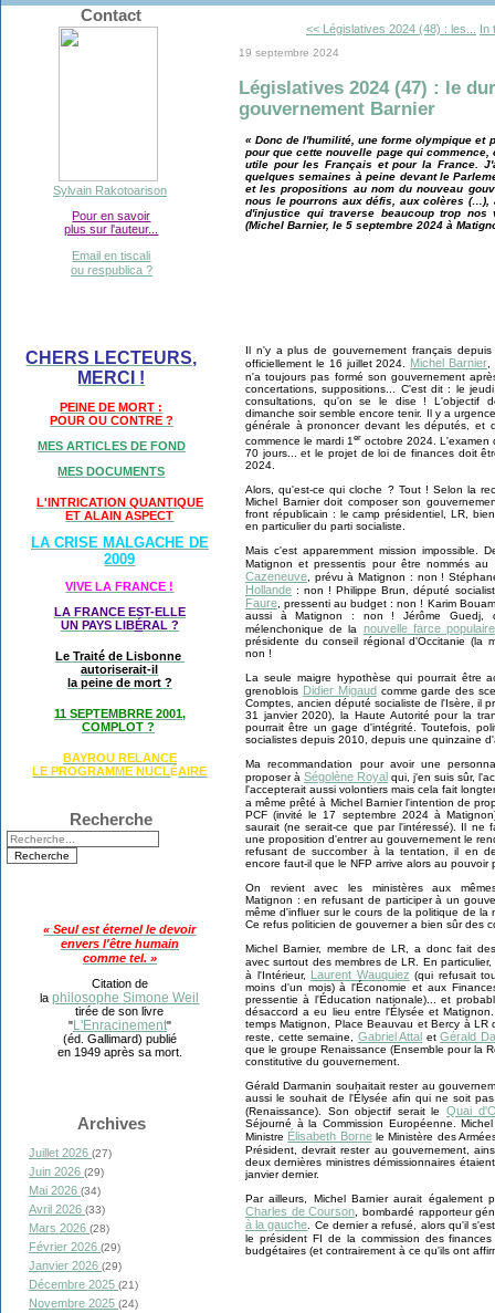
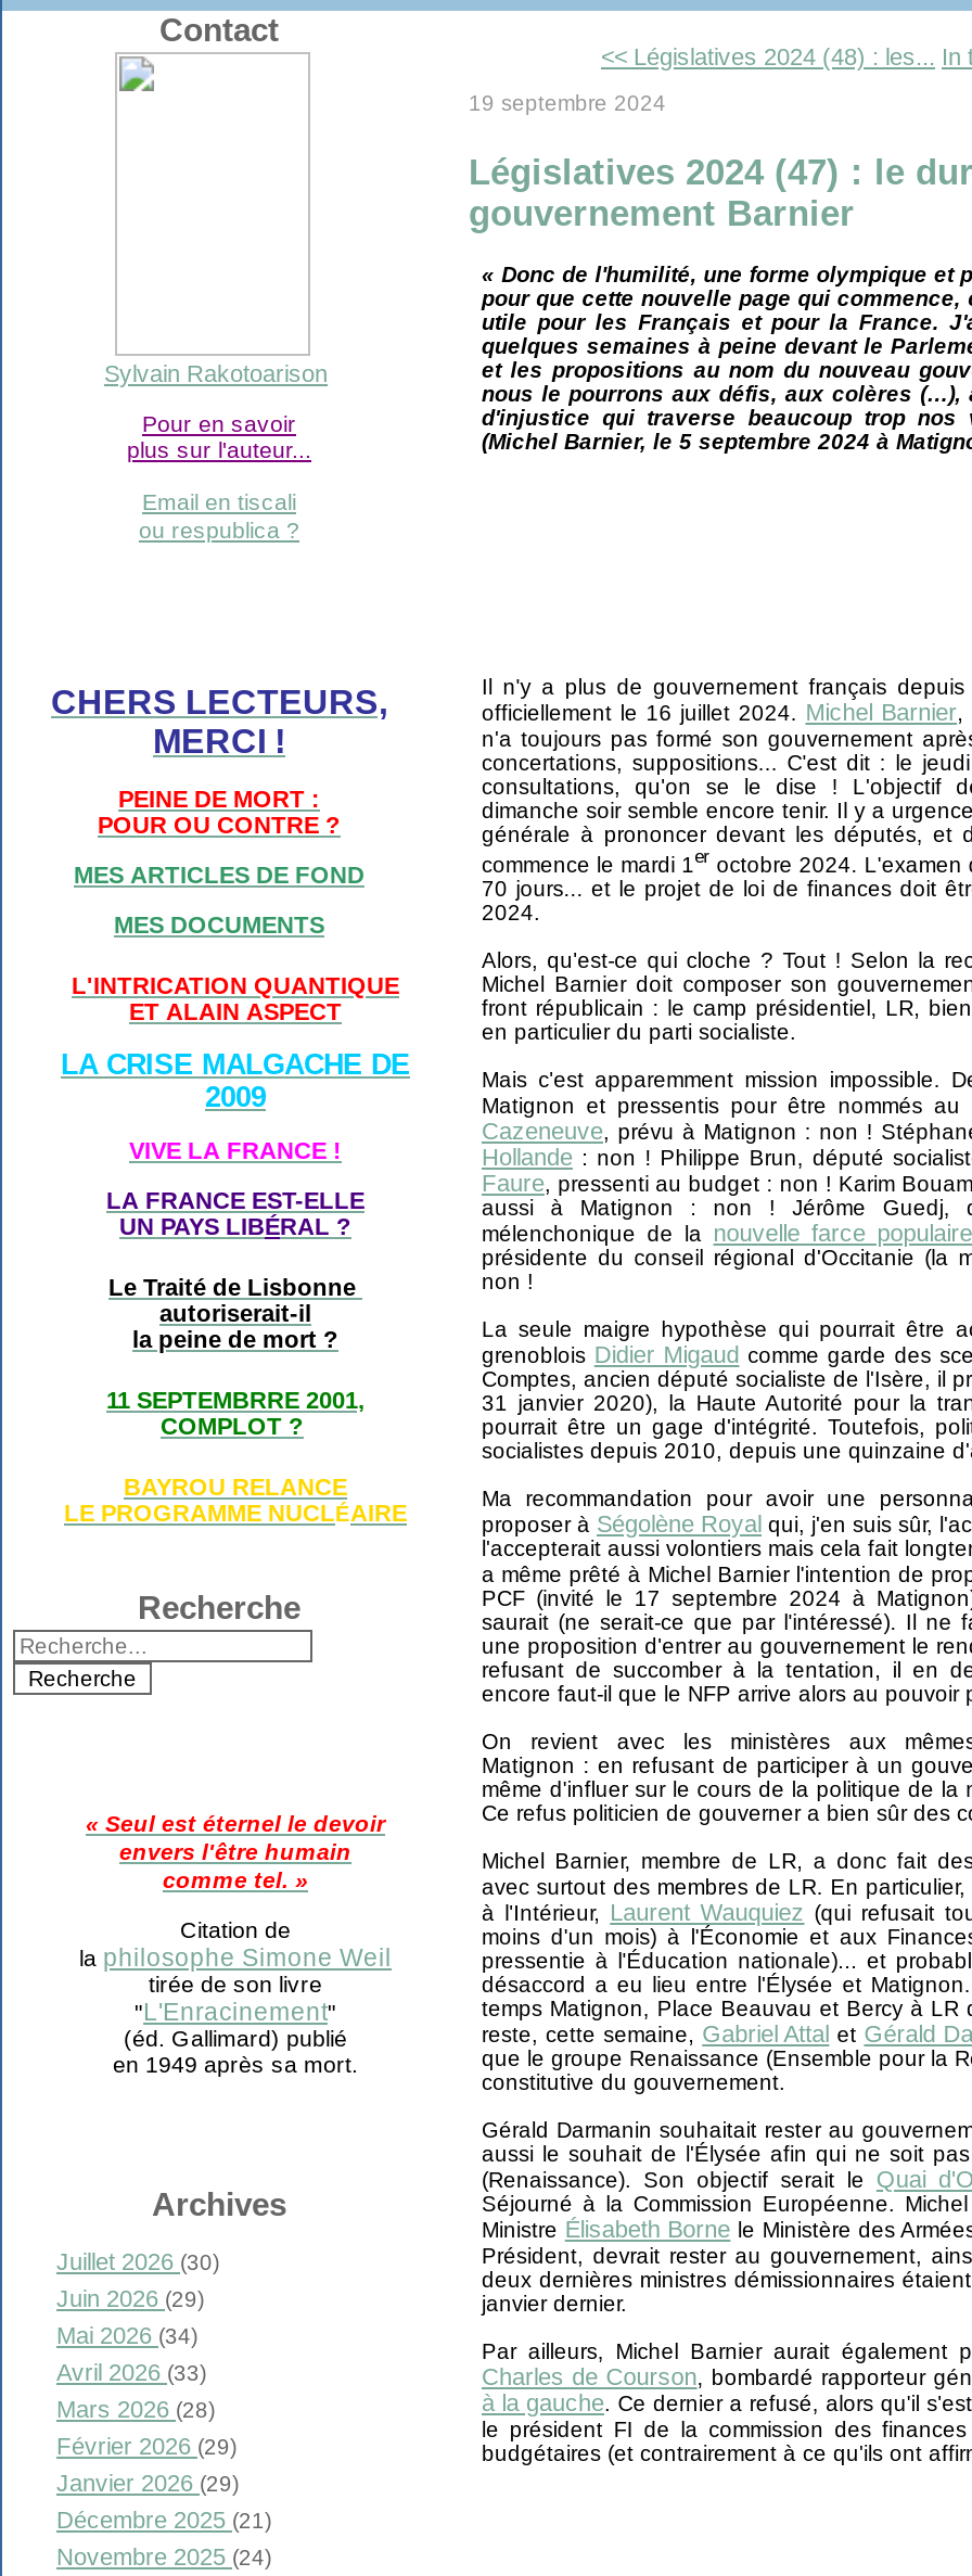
- Juillet 2026 (27)
+ Juillet 2026 (30)
